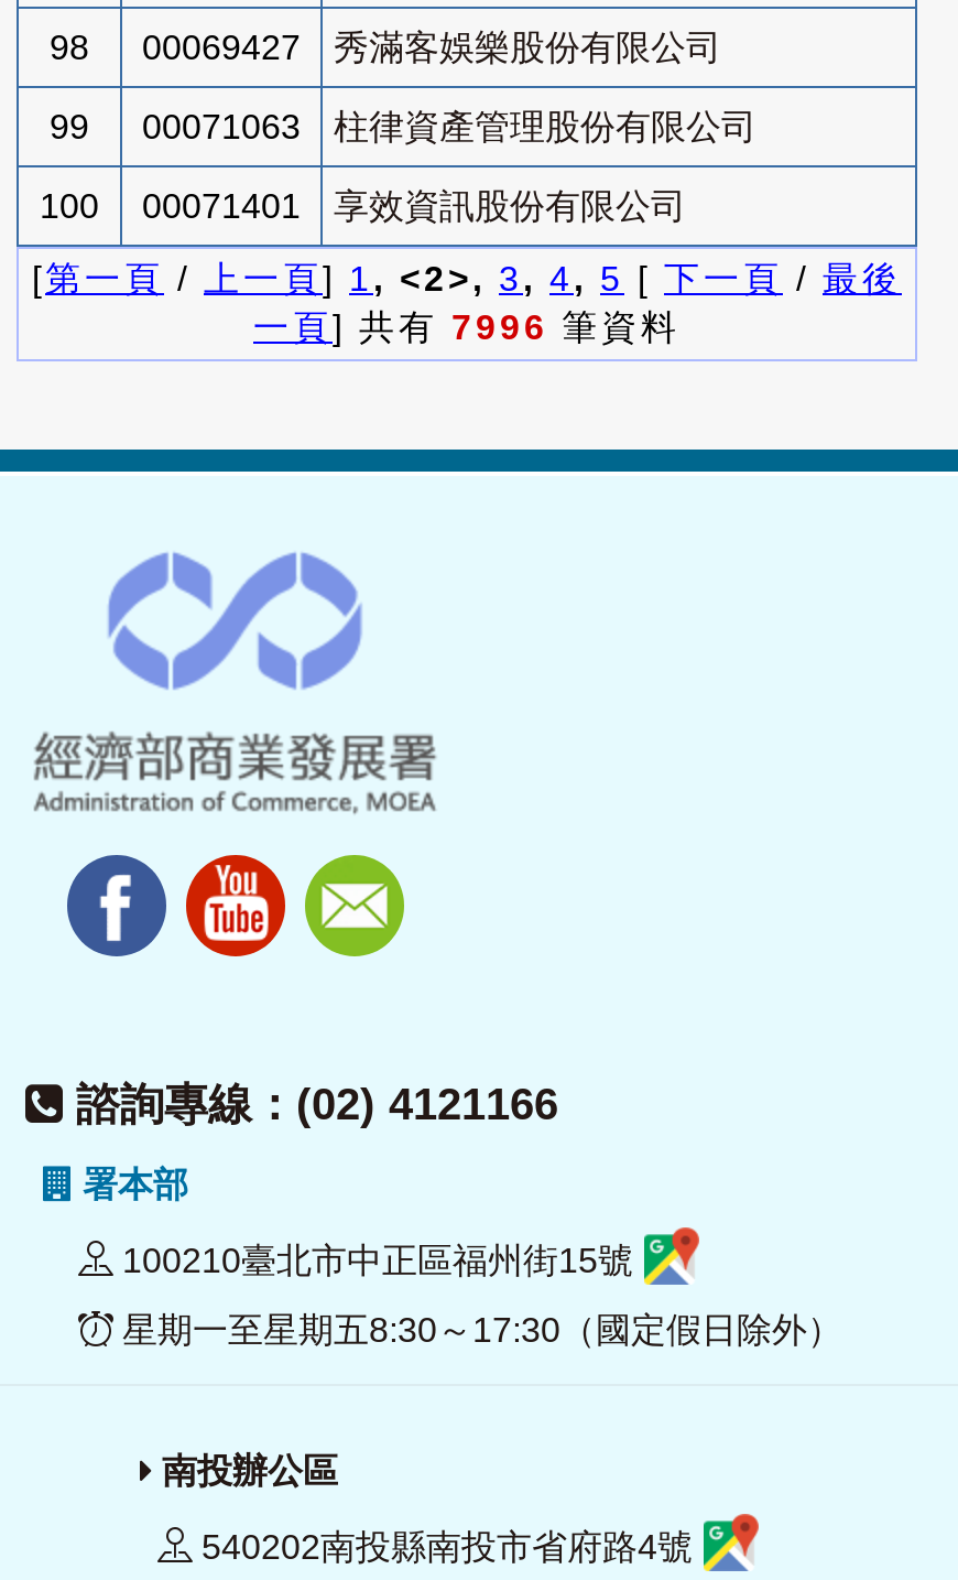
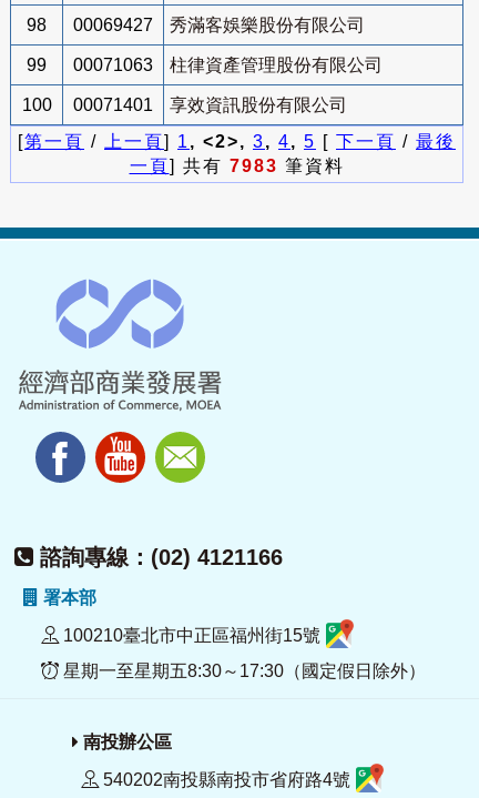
- 一頁] 共有7996筆資料
+ 一頁] 共有7983筆資料
